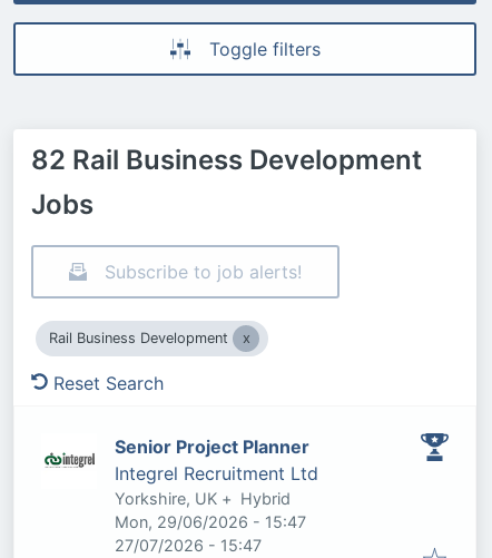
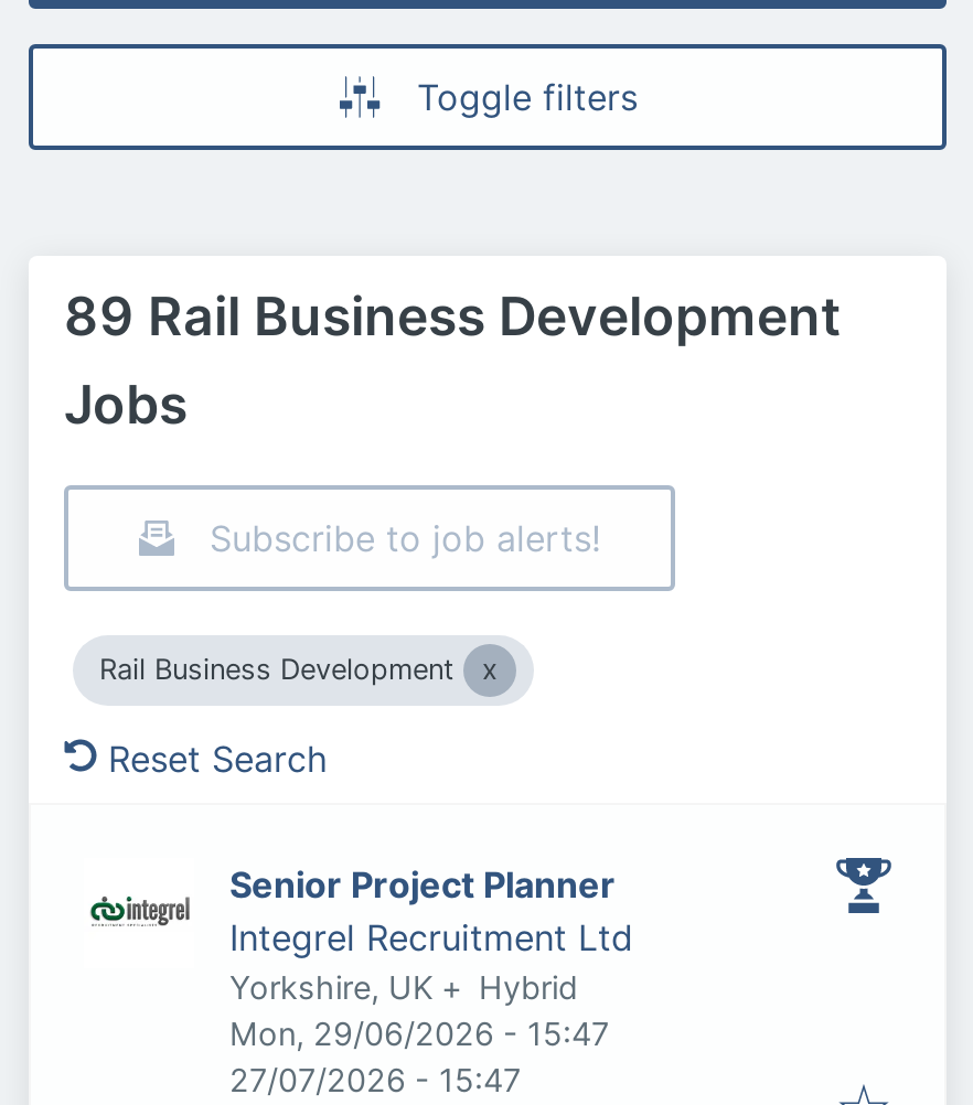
- 82 Rail Business Development
+ 89 Rail Business Development
